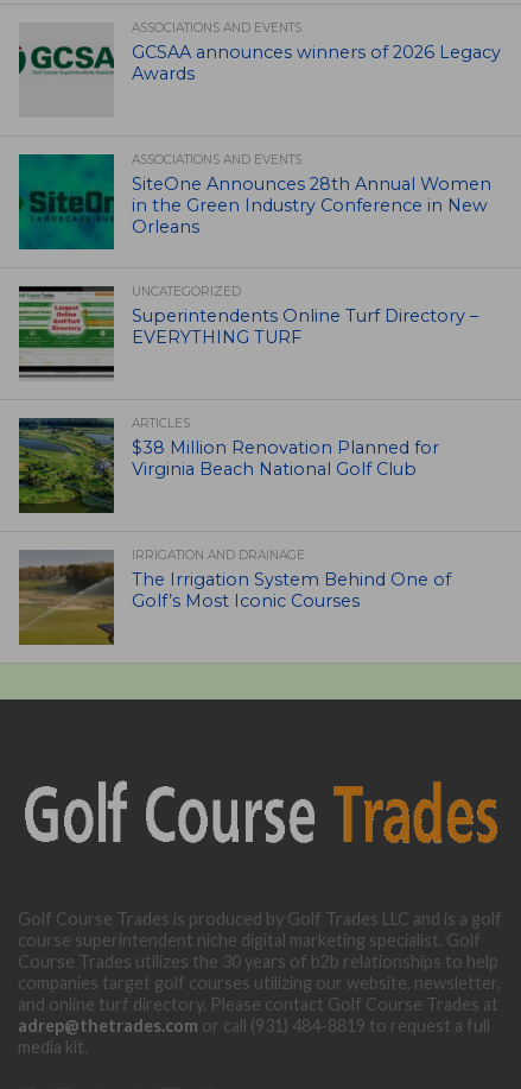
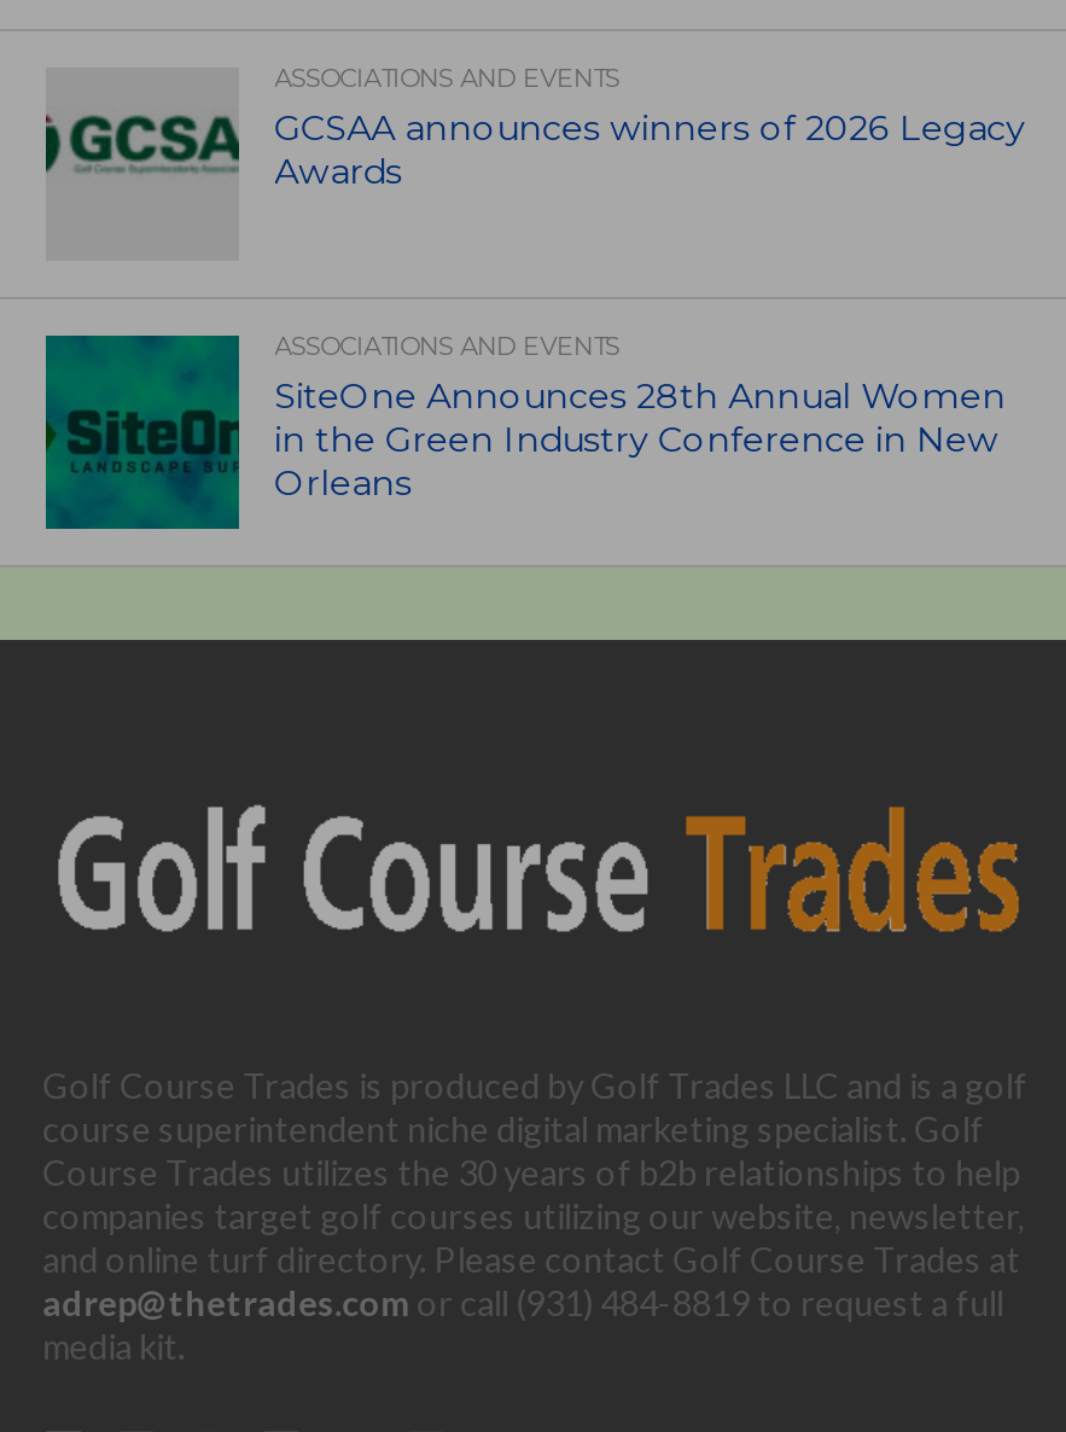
- [image]
- UNCATEGORIZED
- Superintendents Online Turf Directory –
- EVERYTHING TURF

- [image]
- ARTICLES
- $38 Million Renovation Planned for
- Virginia Beach National Golf Club

- [image]
- IRRIGATION AND DRAINAGE
- The Irrigation System Behind One of
- Golf’s Most Iconic Courses
